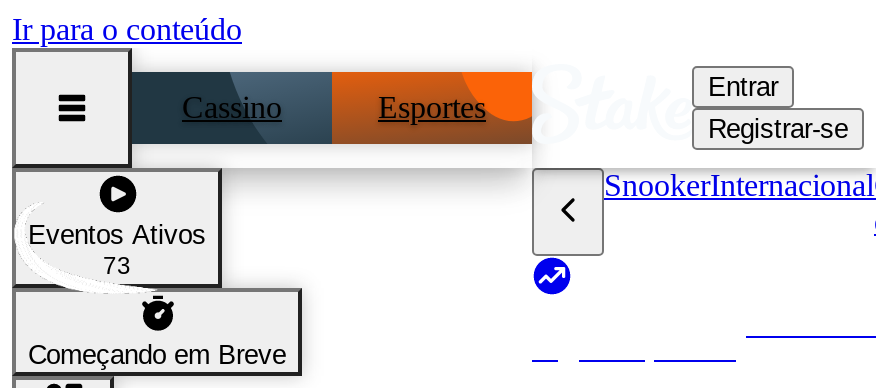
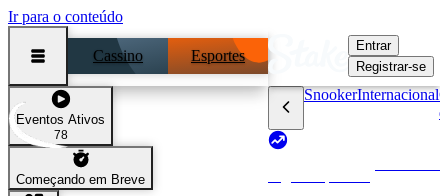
- 73
+ 78
